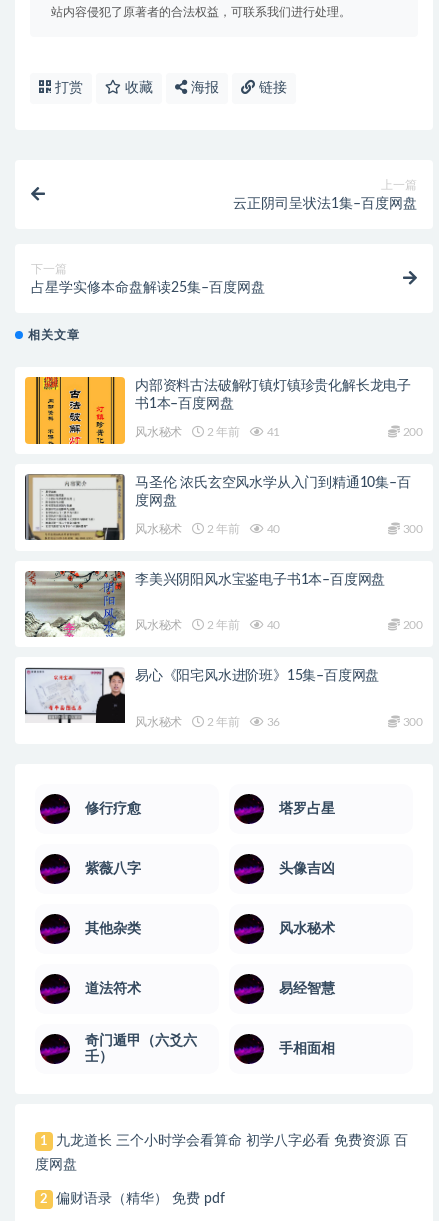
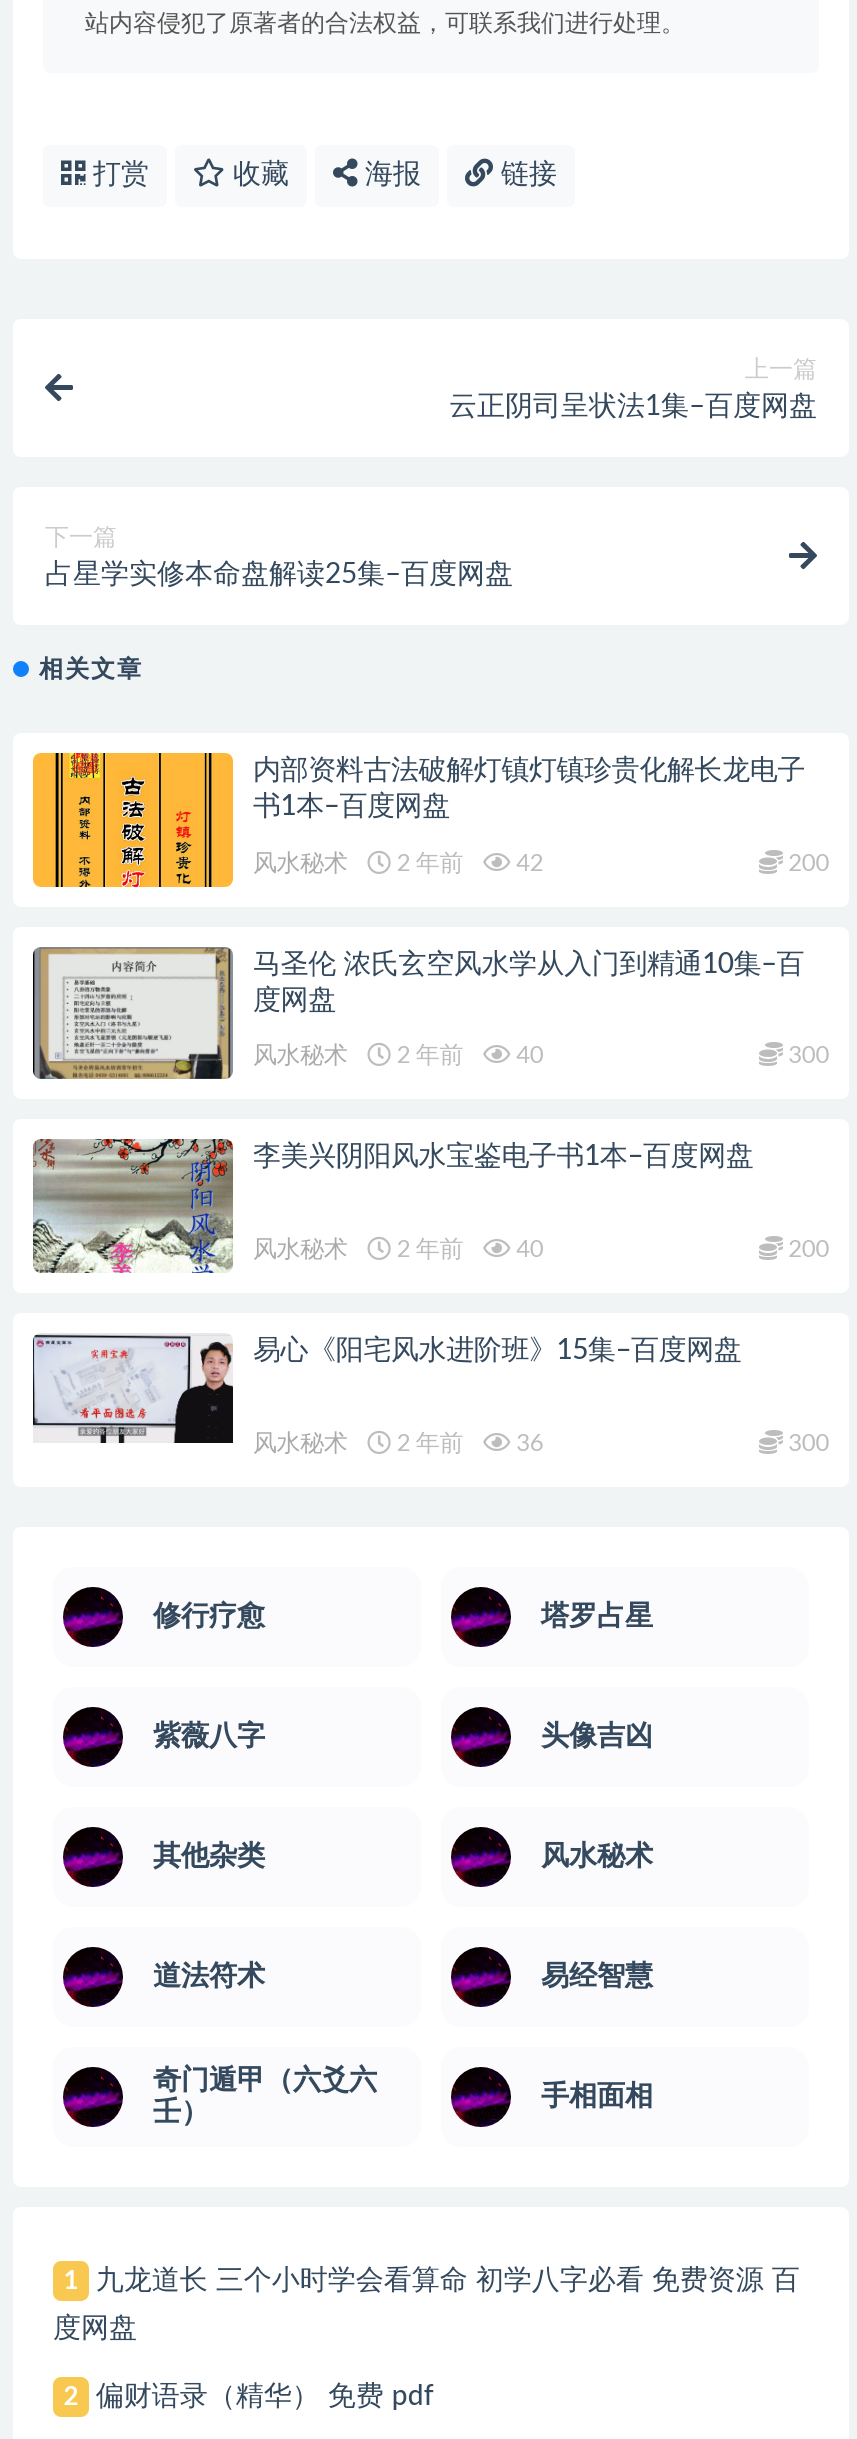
- 风水秘术 2 年前 41
+ 风水秘术 2 年前 42
